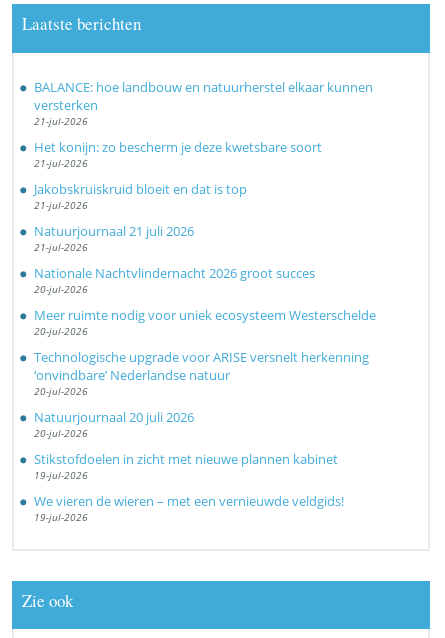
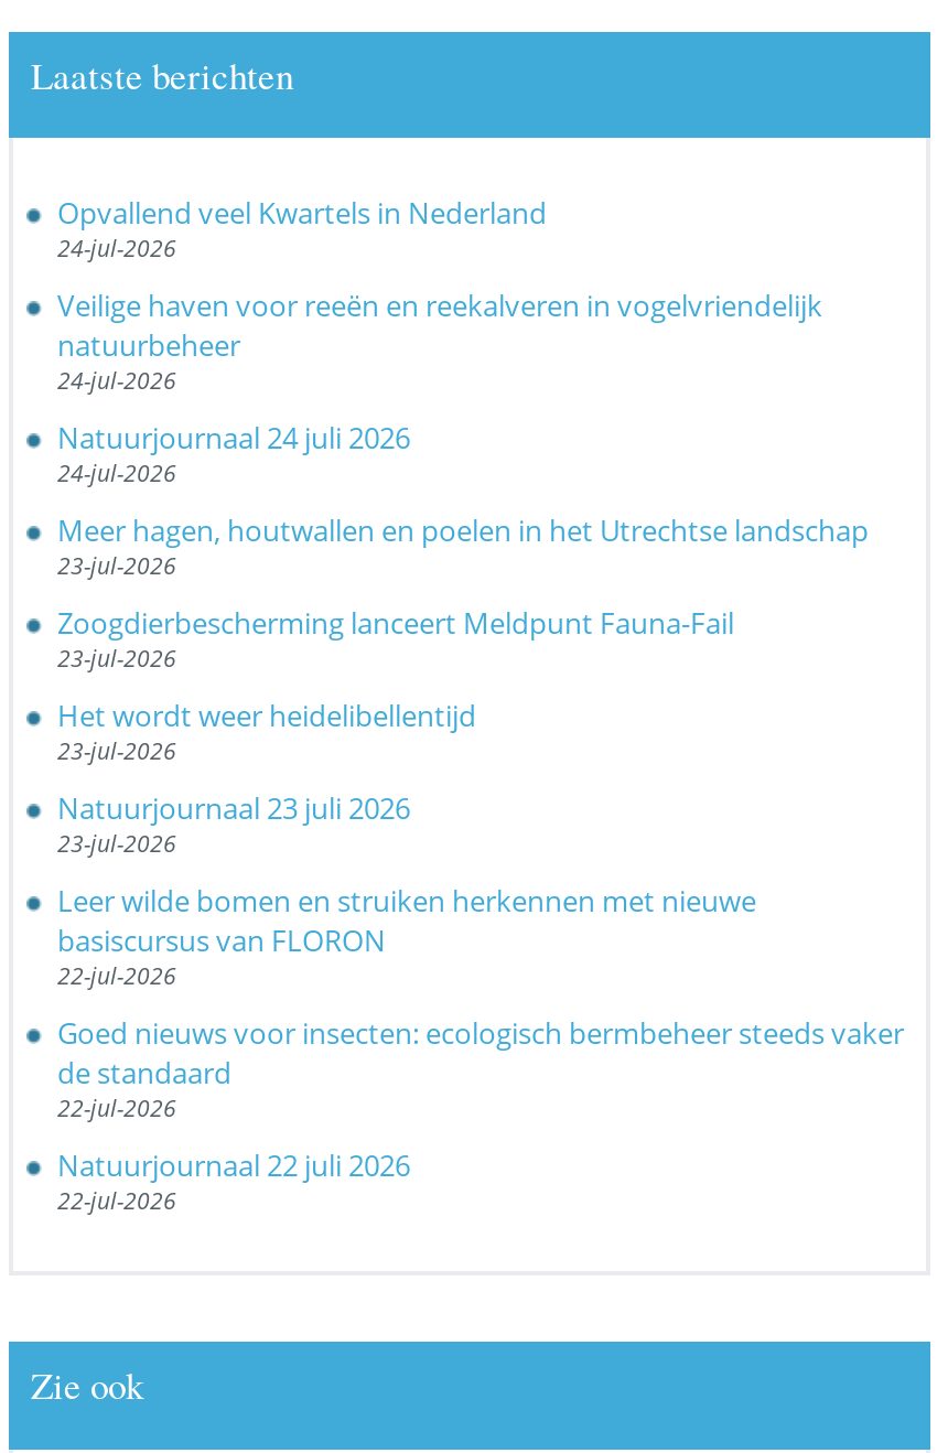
- BALANCE: hoe landbouw en natuurherstel elkaar kunnen
- versterken
- 21-jul-2026
+ Opvallend veel Kwartels in Nederland
+ 24-jul-2026

- Het konijn: zo bescherm je deze kwetsbare soort
- 21-jul-2026
+ Veilige haven voor reeën en reekalveren in vogelvriendelijk
+ natuurbeheer
+ 24-jul-2026

- Jakobskruiskruid bloeit en dat is top
- 21-jul-2026
+ Natuurjournaal 24 juli 2026
+ 24-jul-2026

- Natuurjournaal 21 juli 2026
- 21-jul-2026
+ Meer hagen, houtwallen en poelen in het Utrechtse landschap
+ 23-jul-2026

- Nationale Nachtvlindernacht 2026 groot succes
- 20-jul-2026
+ Zoogdierbescherming lanceert Meldpunt Fauna-Fail
+ 23-jul-2026

- Meer ruimte nodig voor uniek ecosysteem Westerschelde
- 20-jul-2026
+ Het wordt weer heidelibellentijd
+ 23-jul-2026

- Technologische upgrade voor ARISE versnelt herkenning
- ‘onvindbare’ Nederlandse natuur
- 20-jul-2026
+ Natuurjournaal 23 juli 2026
+ 23-jul-2026

- Natuurjournaal 20 juli 2026
- 20-jul-2026
+ Leer wilde bomen en struiken herkennen met nieuwe
+ basiscursus van FLORON
+ 22-jul-2026

- Stikstofdoelen in zicht met nieuwe plannen kabinet
- 19-jul-2026
+ Goed nieuws voor insecten: ecologisch bermbeheer steeds vaker
+ de standaard
+ 22-jul-2026

- We vieren de wieren – met een vernieuwde veldgids!
- 19-jul-2026
+ Natuurjournaal 22 juli 2026
+ 22-jul-2026
